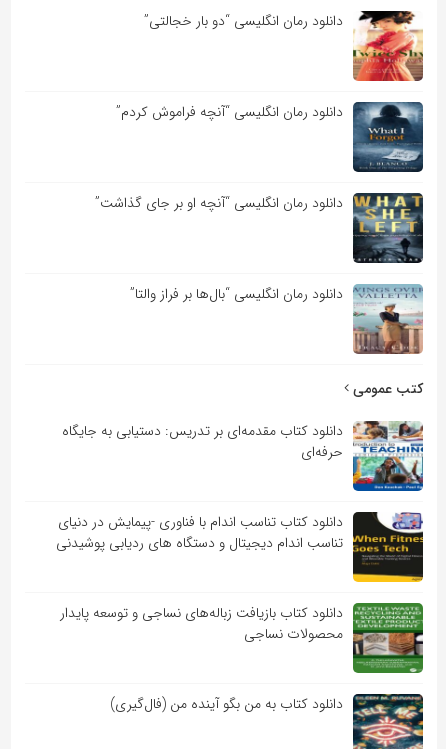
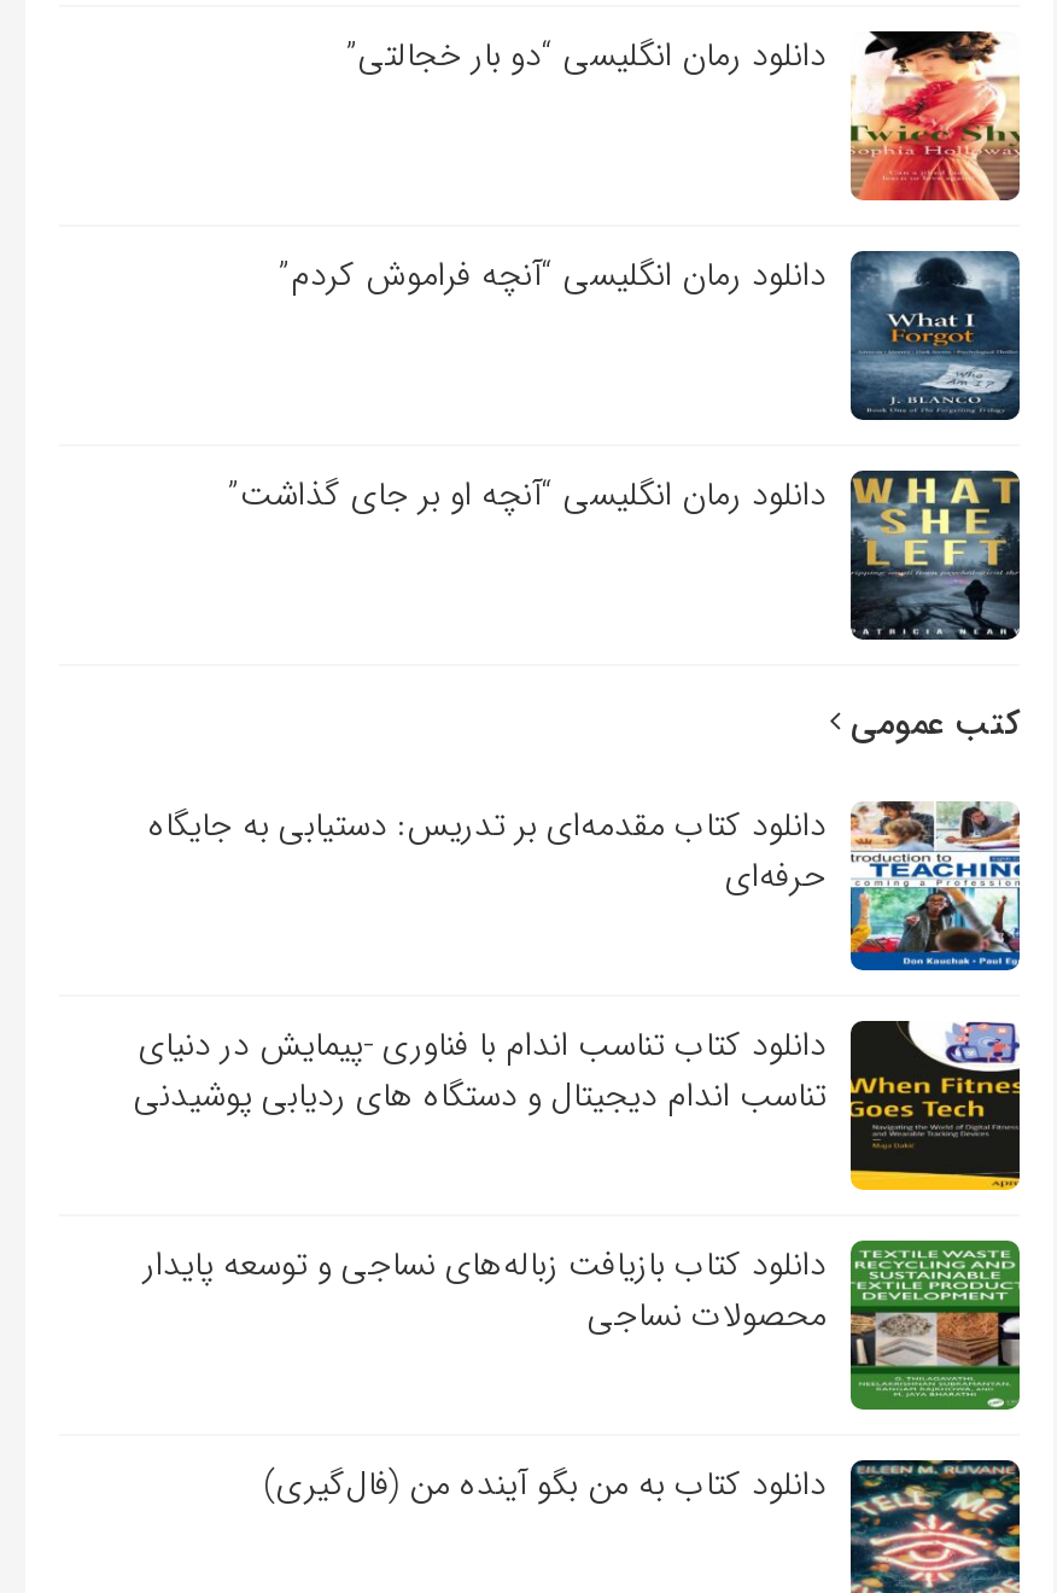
- [image]
- دانلود رمان انگلیسی “بال‌ها بر فراز والتا”
